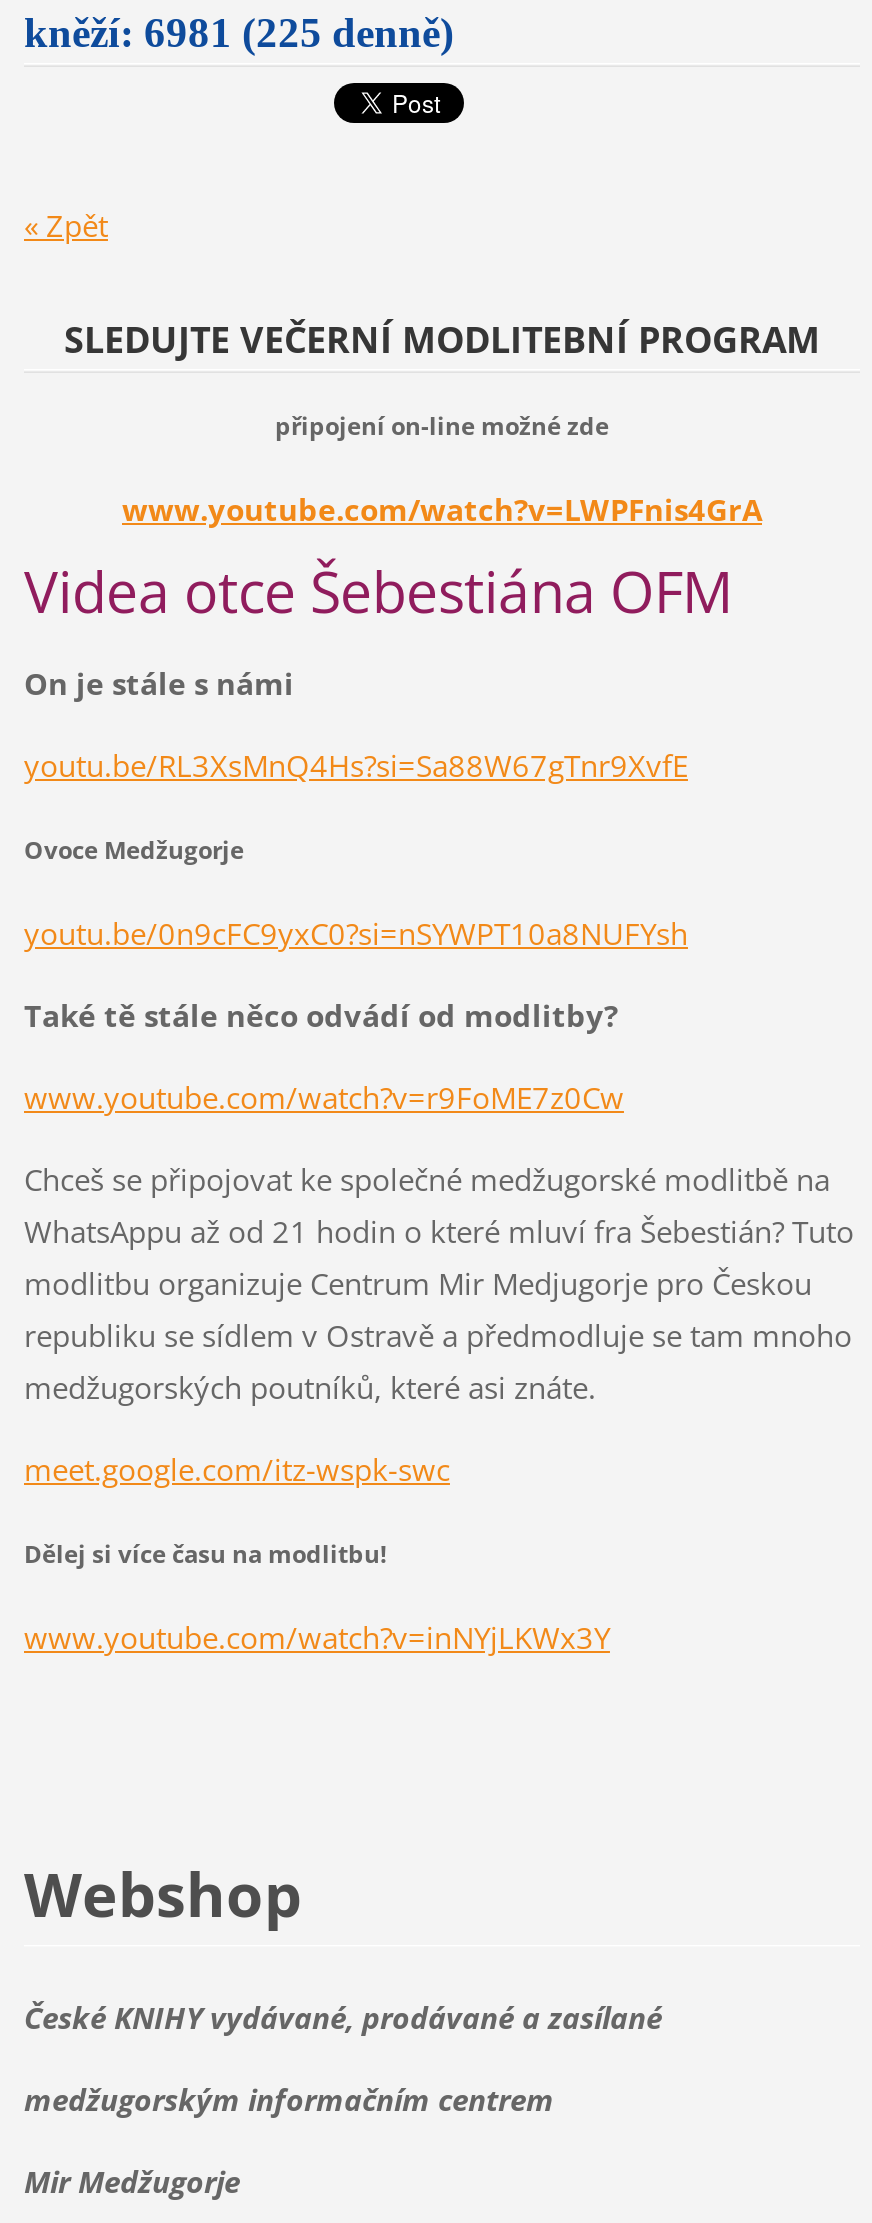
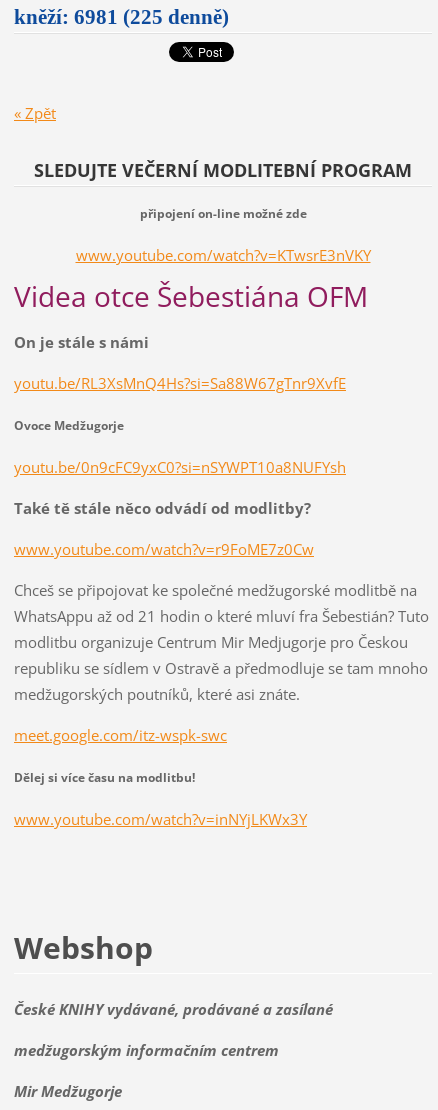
- www.youtube.com/watch?v=LWPFnis4GrA
+ www.youtube.com/watch?v=KTwsrE3nVKY
